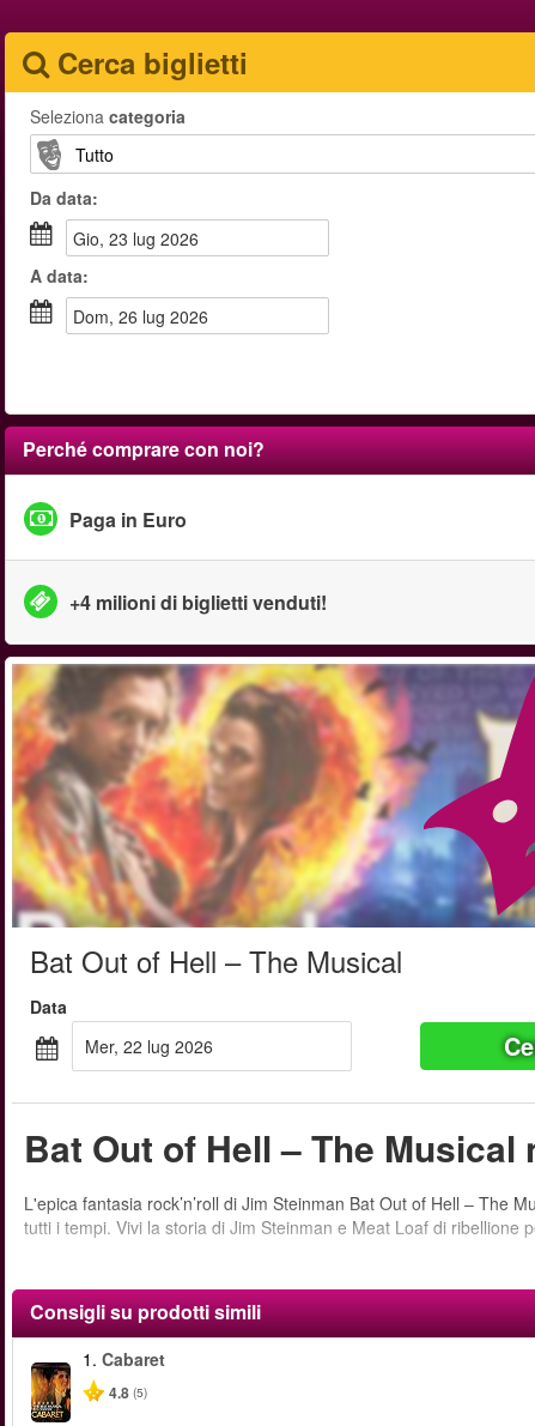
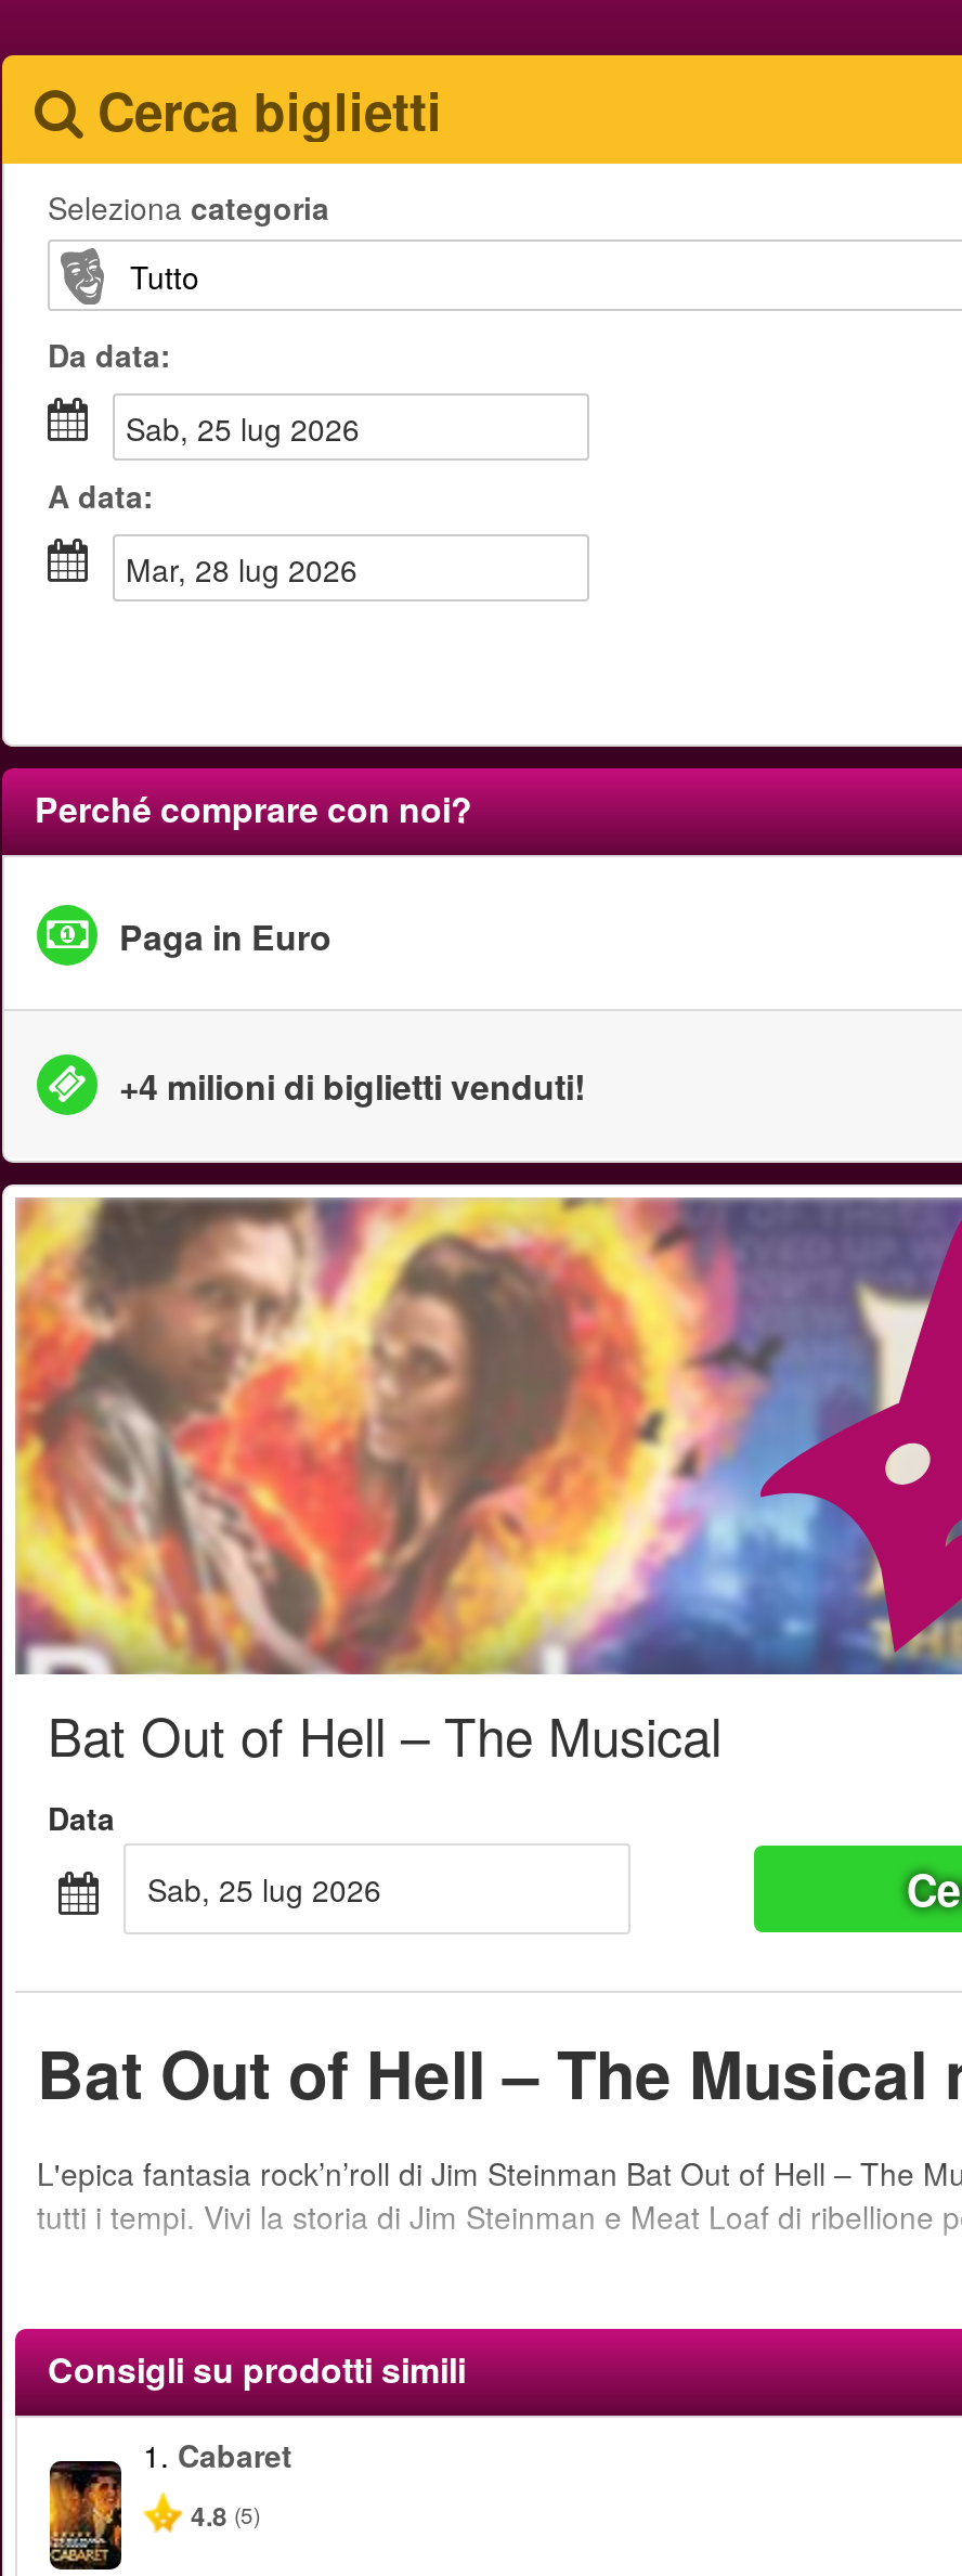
- gio, 23 lug 2026
+ sab, 25 lug 2026

- dom, 26 lug 2026
+ mar, 28 lug 2026

- mer, 22 lug 2026
+ sab, 25 lug 2026
